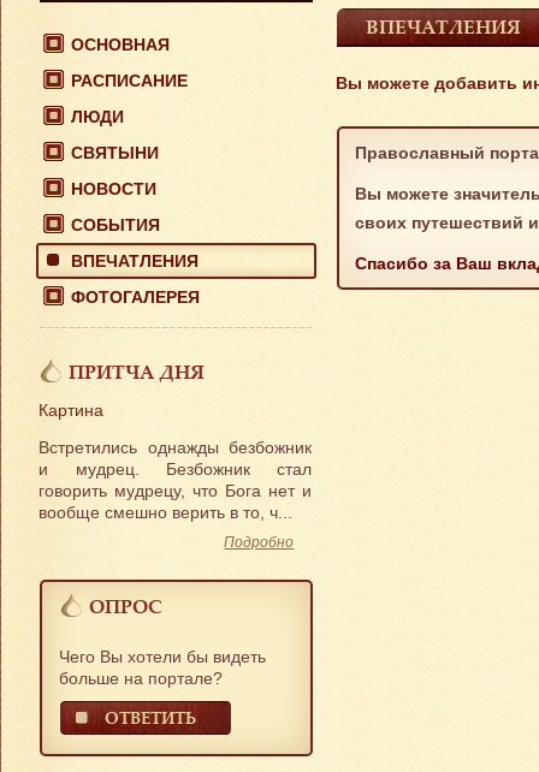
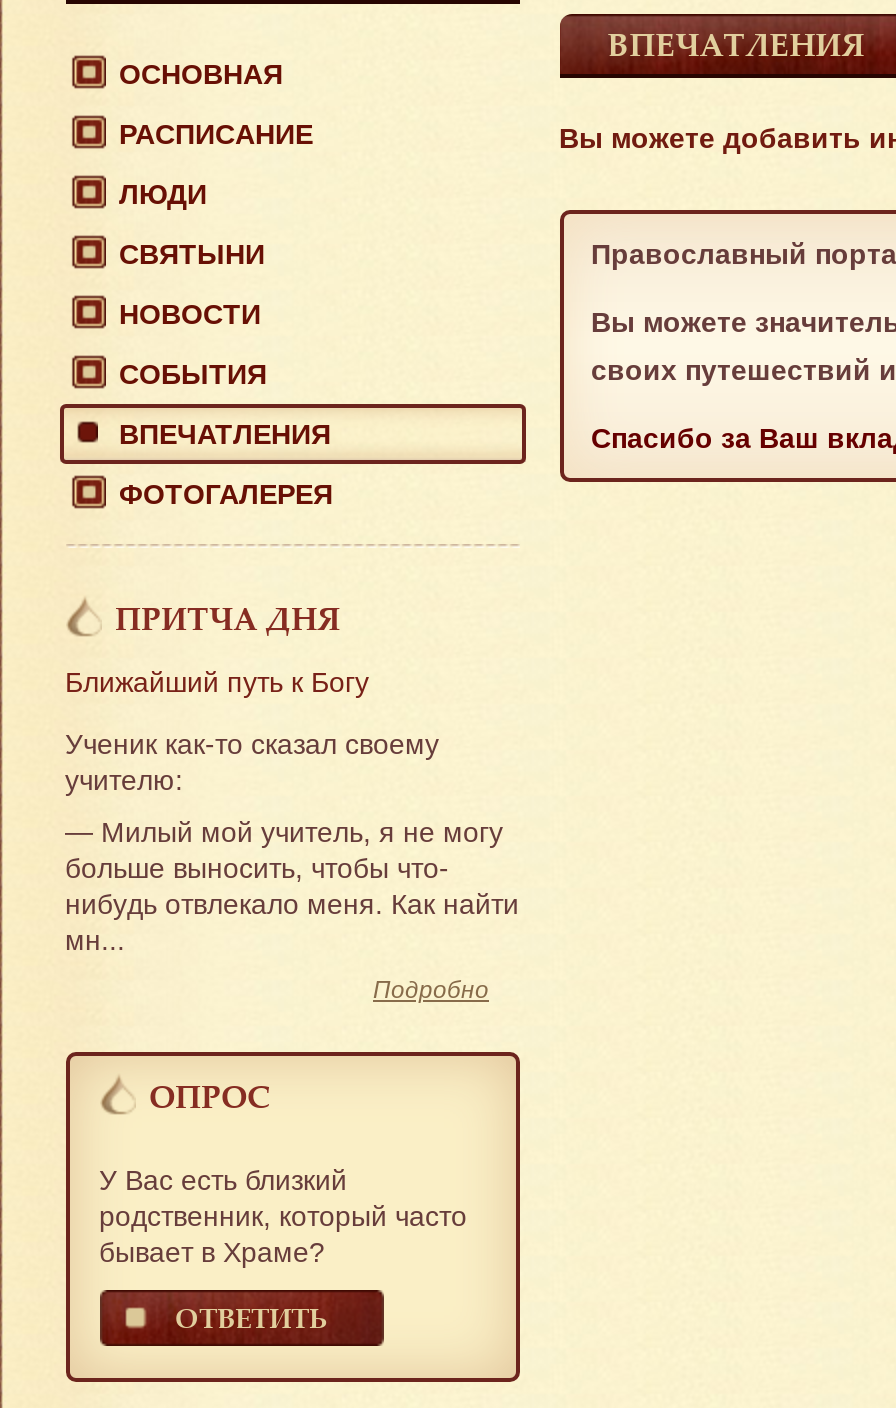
- Картина
- Встретились однажды безбожник
- и мудрец. Безбожник стал
- говорить мудрецу, что Бога нет и
- вообще смешно верить в то, ч...
+ Ближайший путь к Богу
+ Ученик как-то сказал своему
+ учителю:
+ — Милый мой учитель, я не могу
+ больше выносить, чтобы что-
+ нибудь отвлекало меня. Как найти
+ мн...

- Чего Вы хотели бы видеть
- больше на портале?
+ У Вас есть близкий
+ родственник, который часто
+ бывает в Храме?
